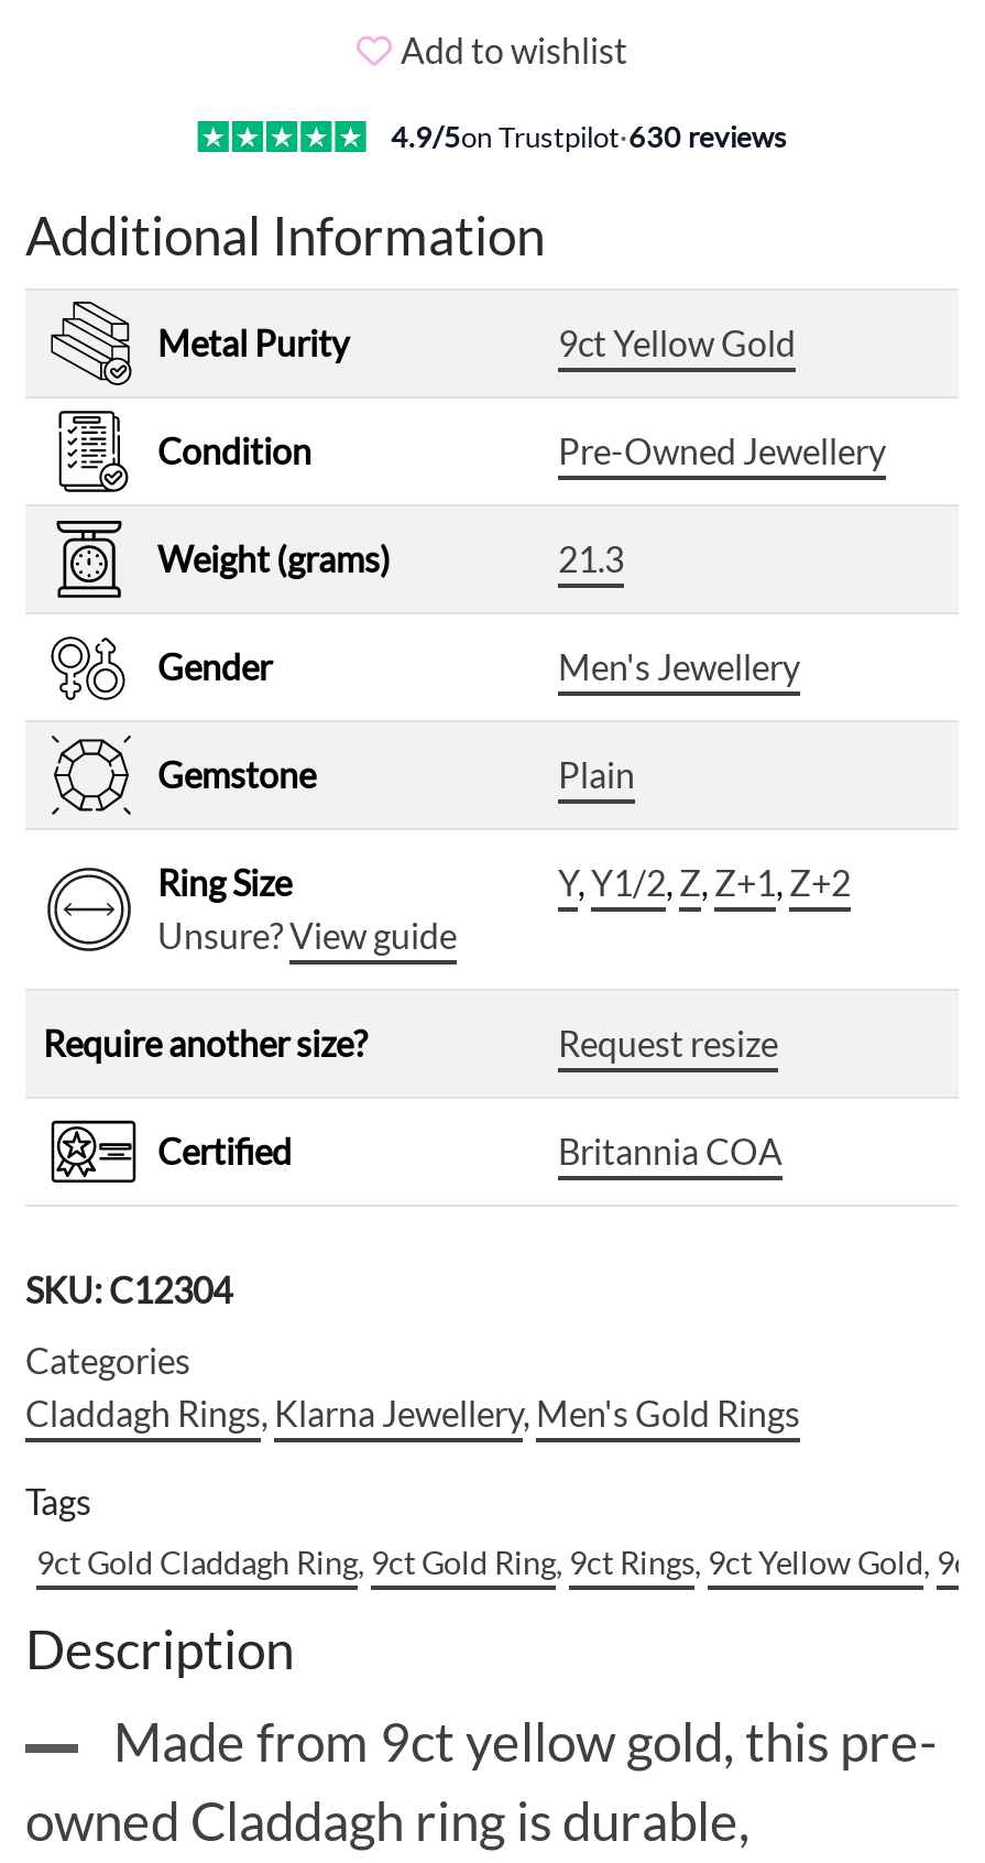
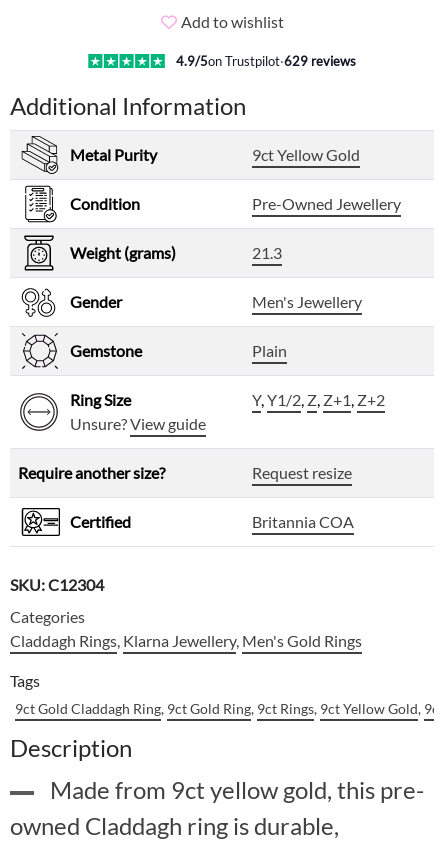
- 4.9/5on Trustpilot·630 reviews
+ 4.9/5on Trustpilot·629 reviews
